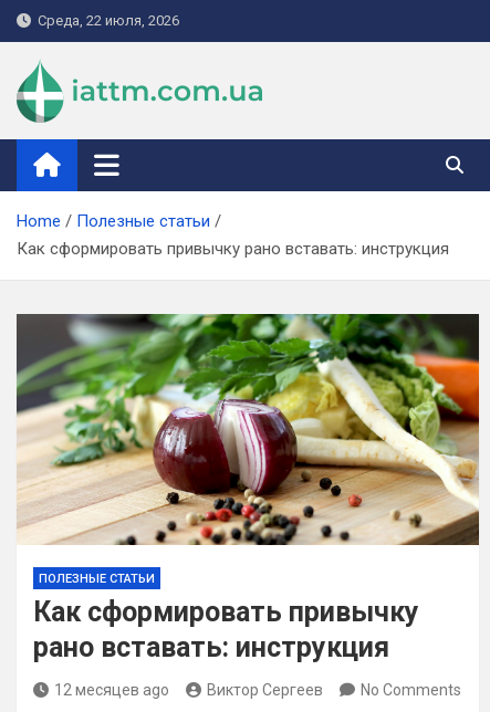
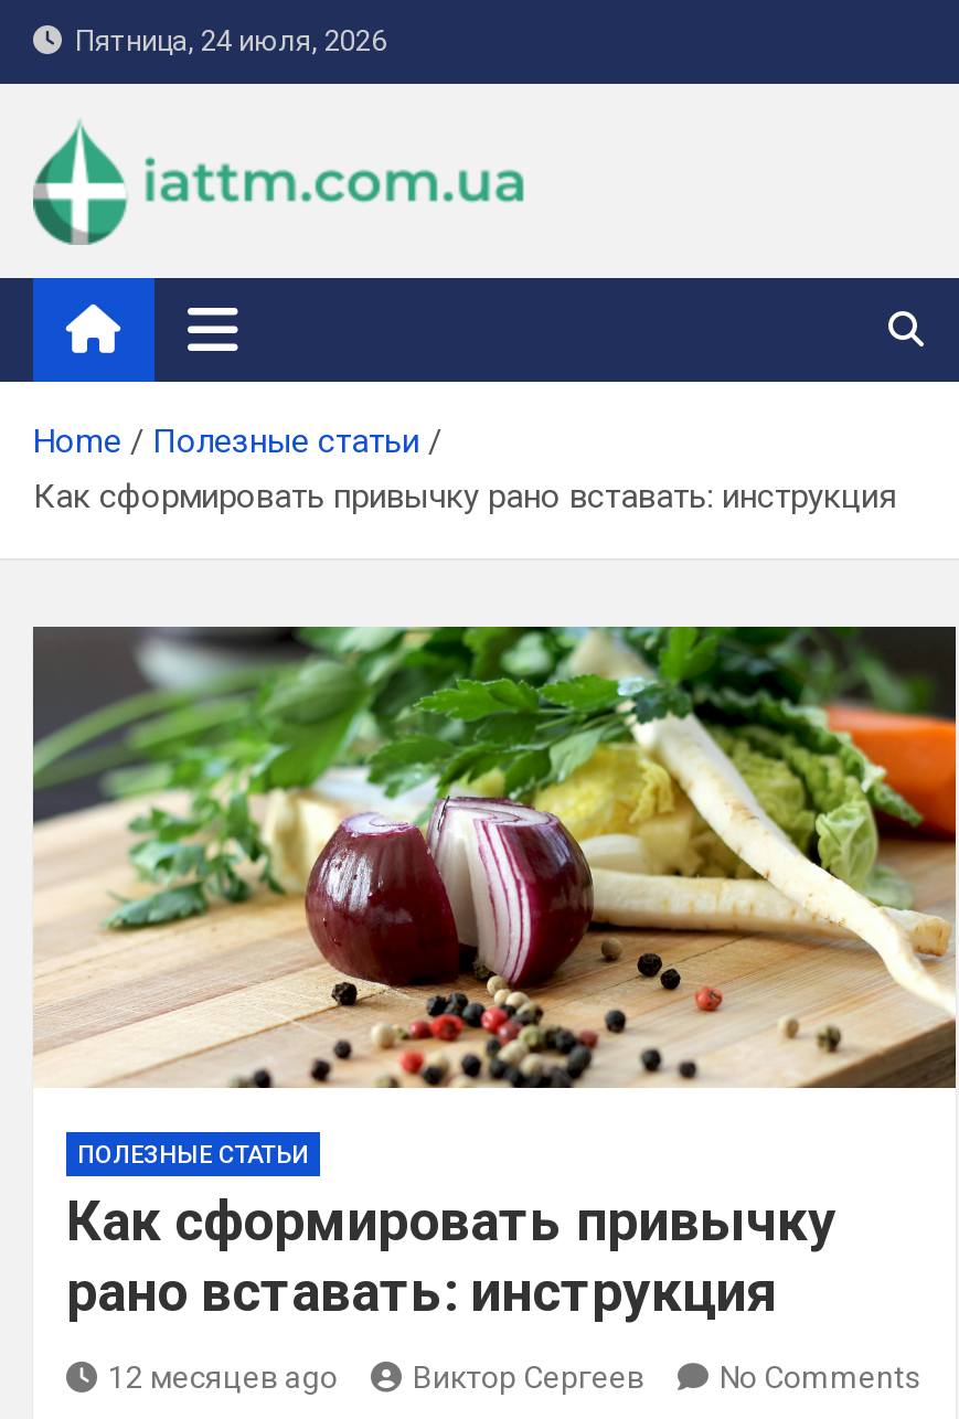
- Среда, 22 июля, 2026
+ Пятница, 24 июля, 2026
